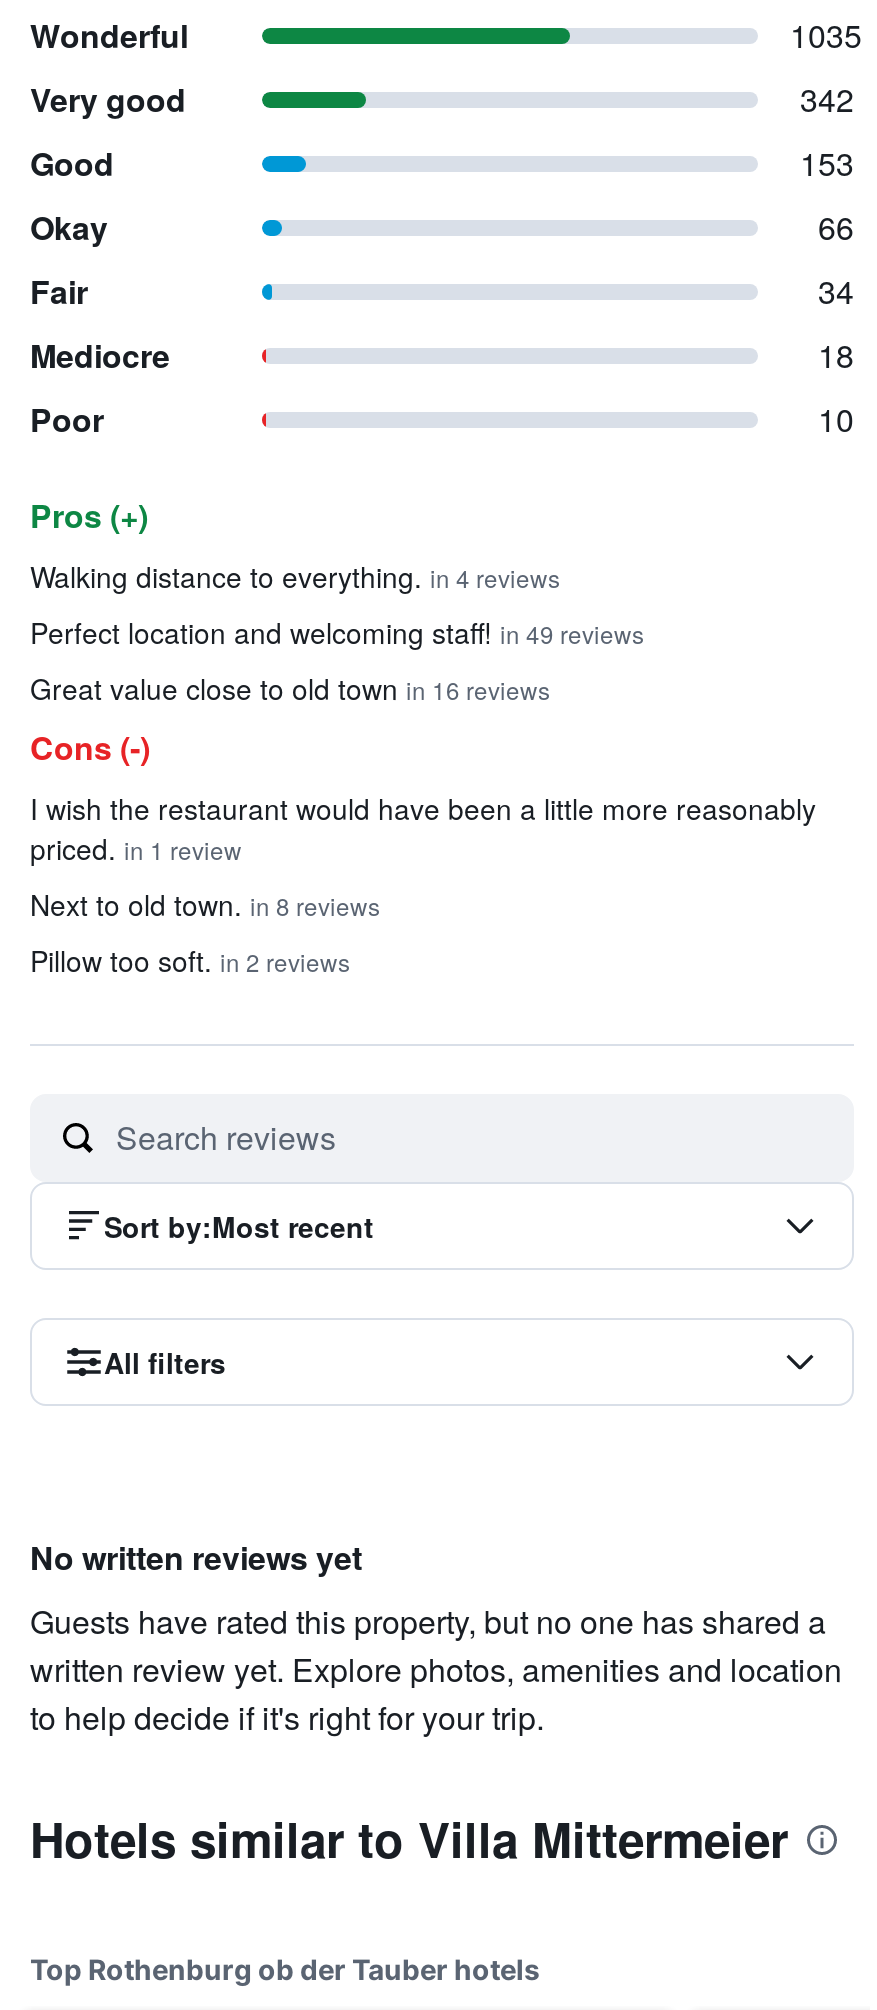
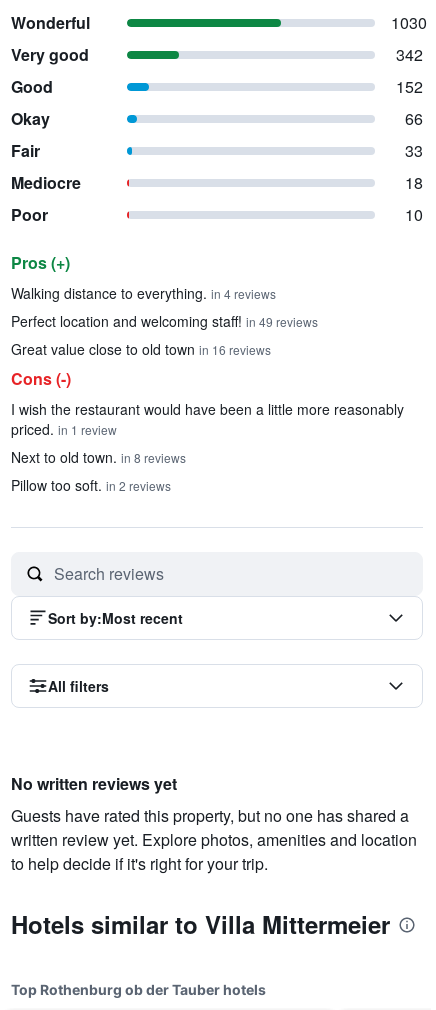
- 1035
+ 1030

- 153
+ 152

- 34
+ 33
